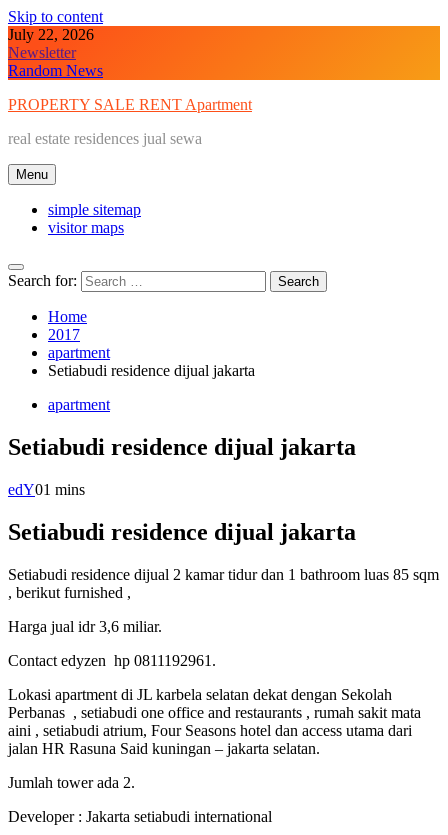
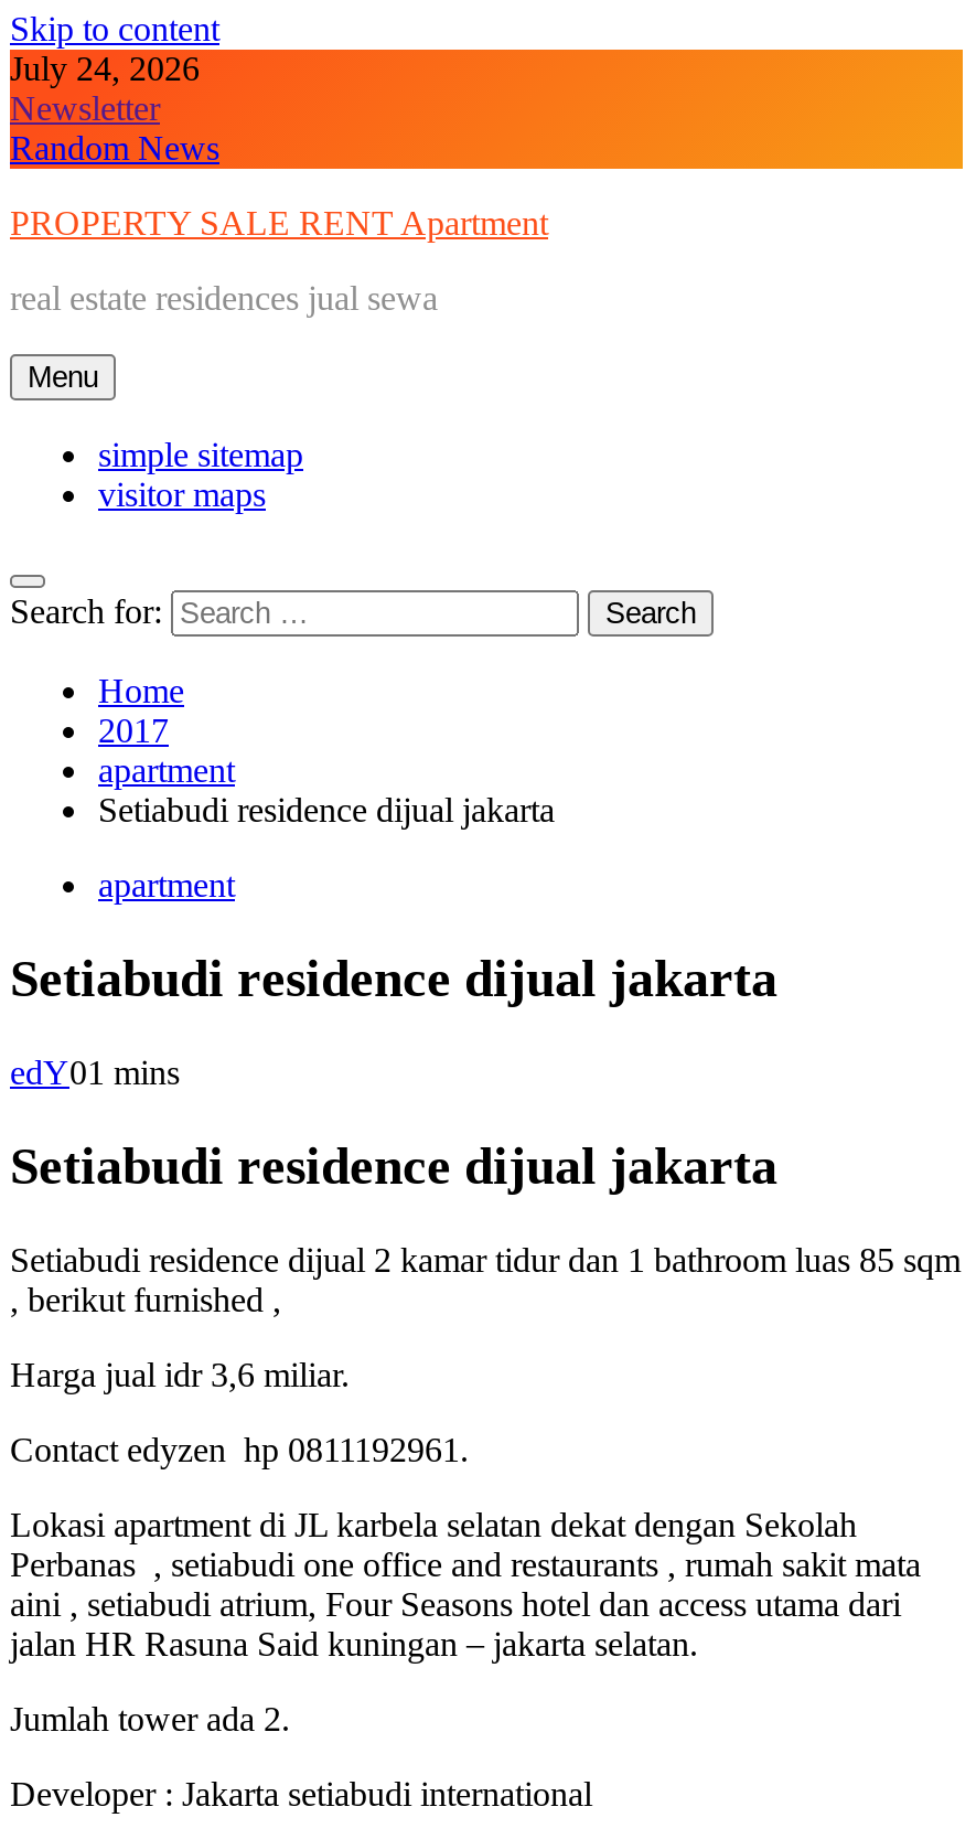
- July 22, 2026
+ July 24, 2026
